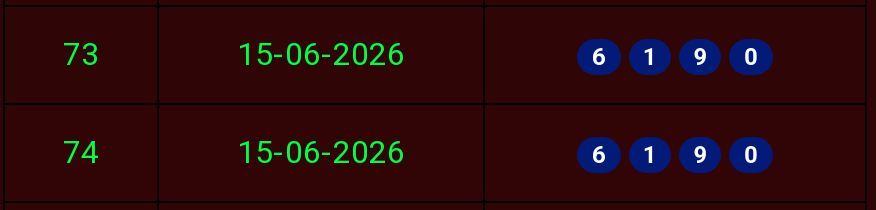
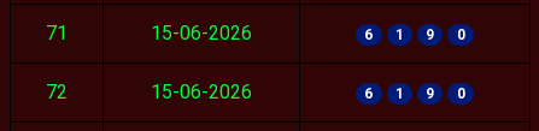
- 73
+ 71

- 74
+ 72
